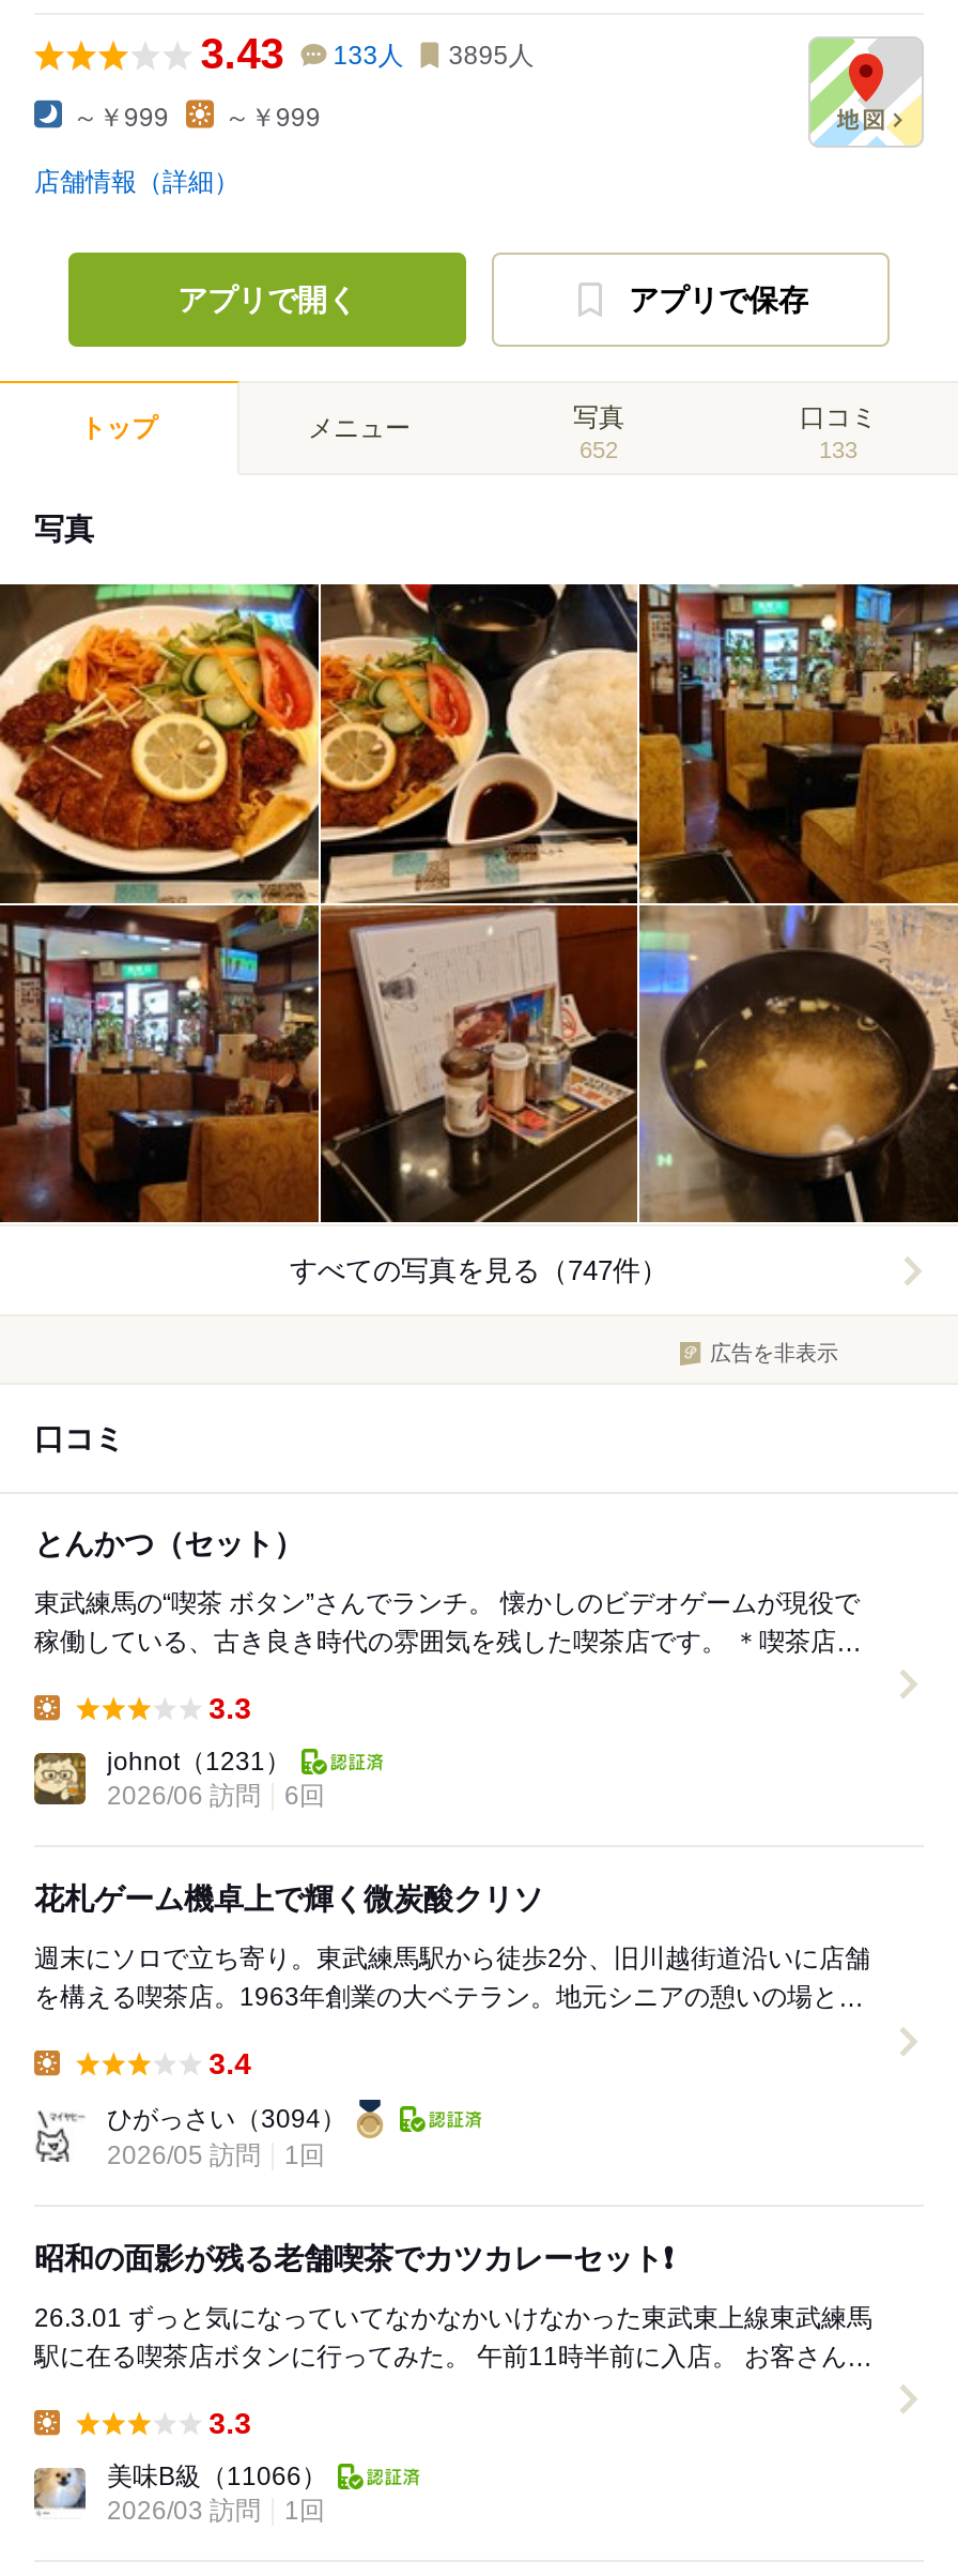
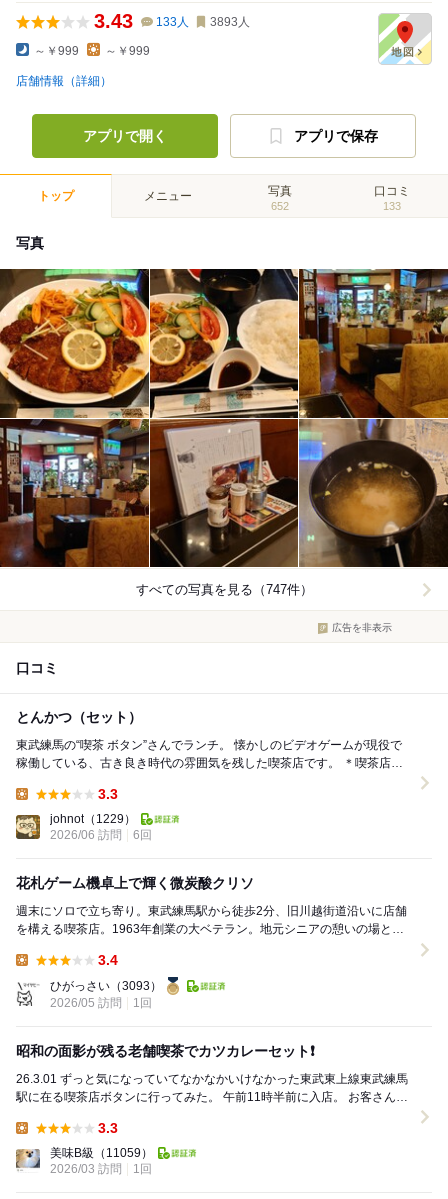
- 3.43 133人 3895人
+ 3.43 133人 3893人

- johnot（1231）
+ johnot（1229）

- ひがっさい（3094）
+ ひがっさい（3093）

- 美味B級（11066）
+ 美味B級（11059）
